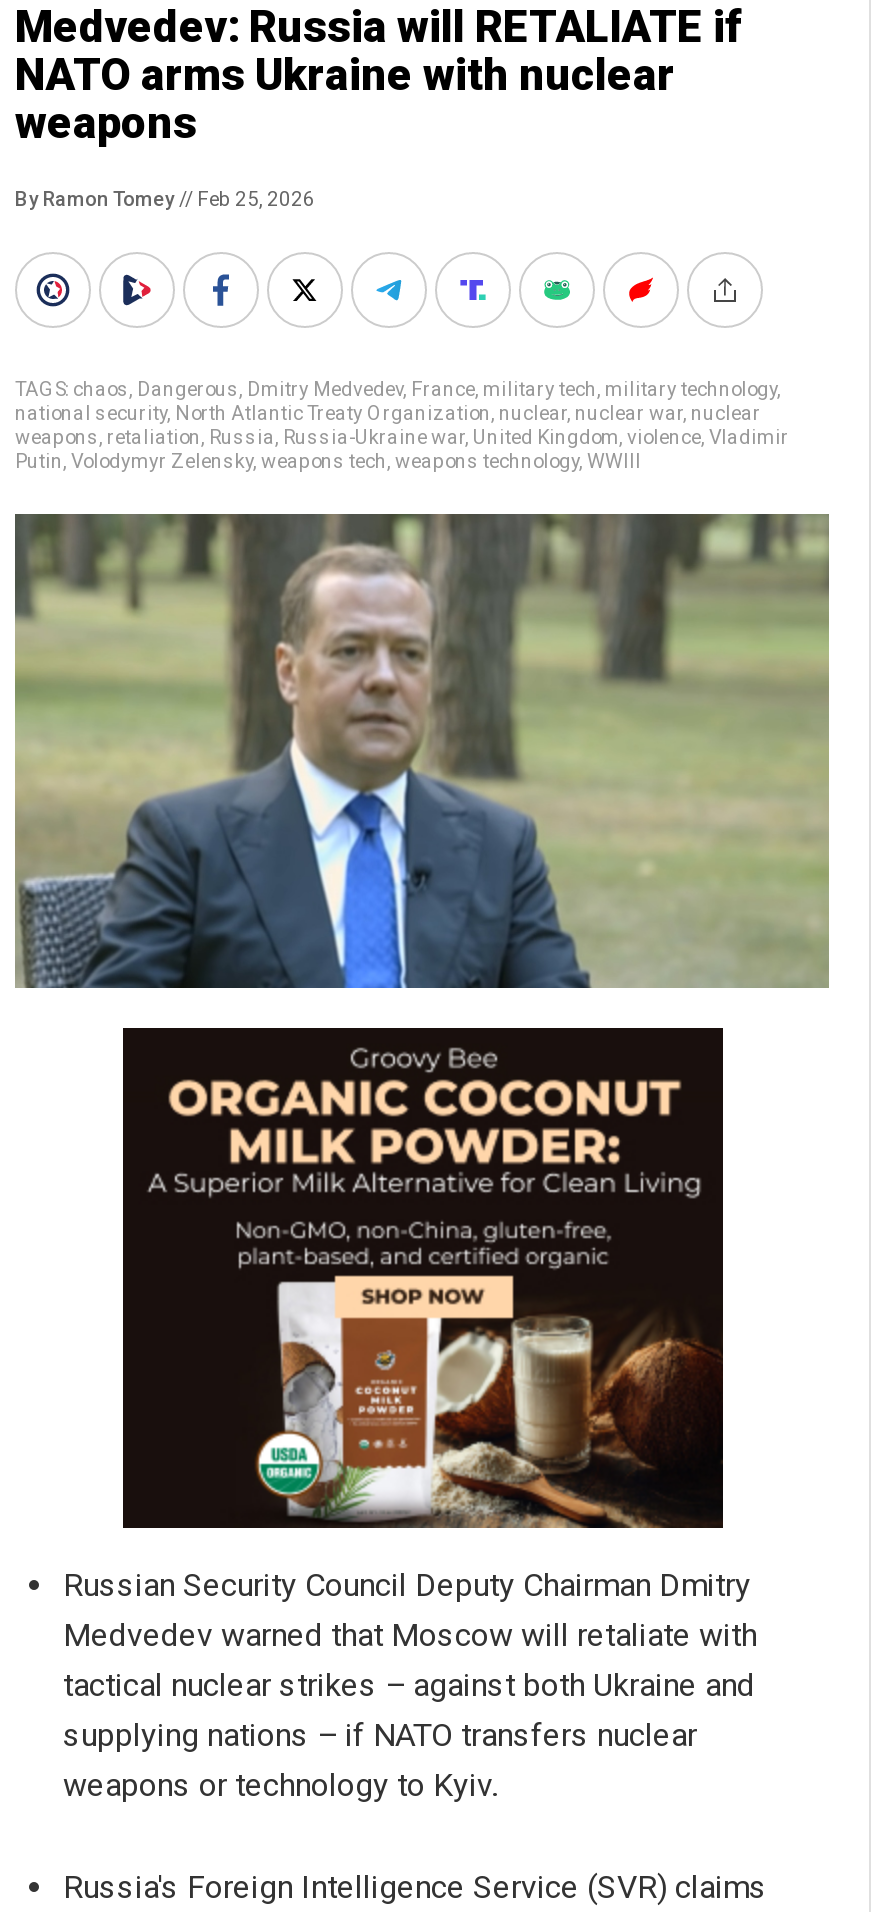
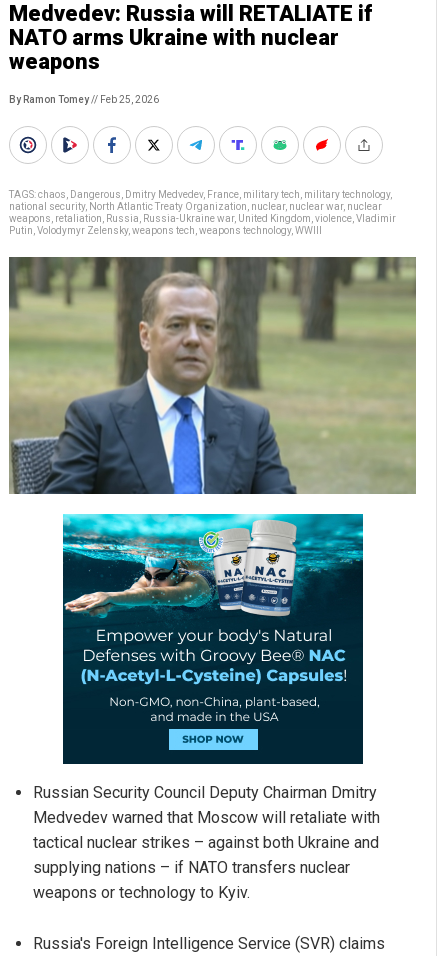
- [image]
+ [image]
